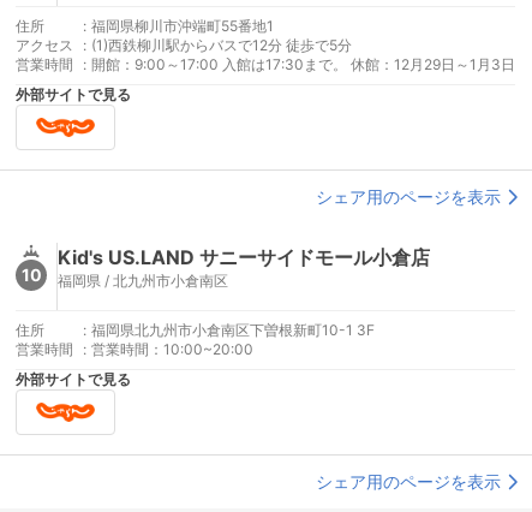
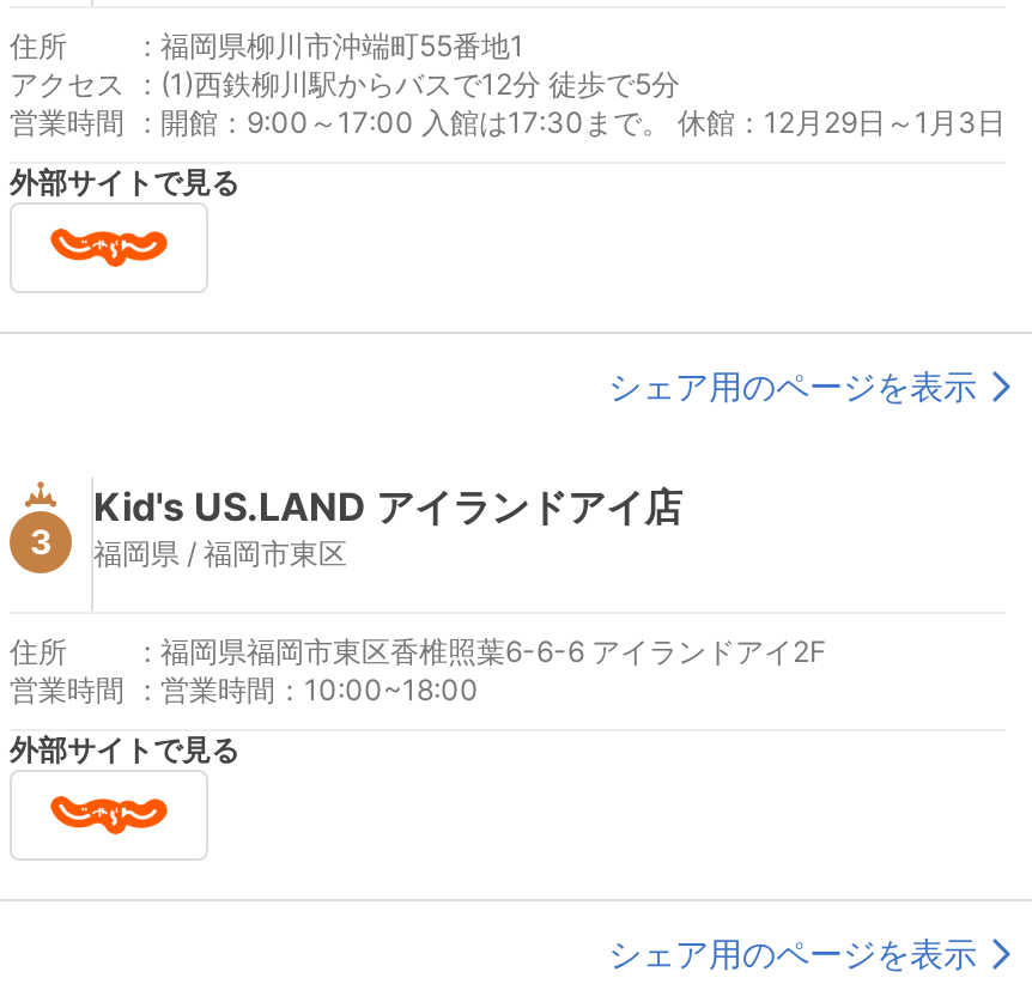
- Kid's US.LAND サニーサイドモール小倉店
- 福岡県 / 北九州市小倉南区
+ Kid's US.LAND アイランドアイ店
+ 福岡県 / 福岡市東区

- 10
+ 3

- : 福岡県北九州市小倉南区下曽根新町10-1 3F
- 営業時間 : 営業時間：10:00~20:00
+ : 福岡県福岡市東区香椎照葉6-6-6 アイランドアイ2F
+ 営業時間 : 営業時間：10:00~18:00
